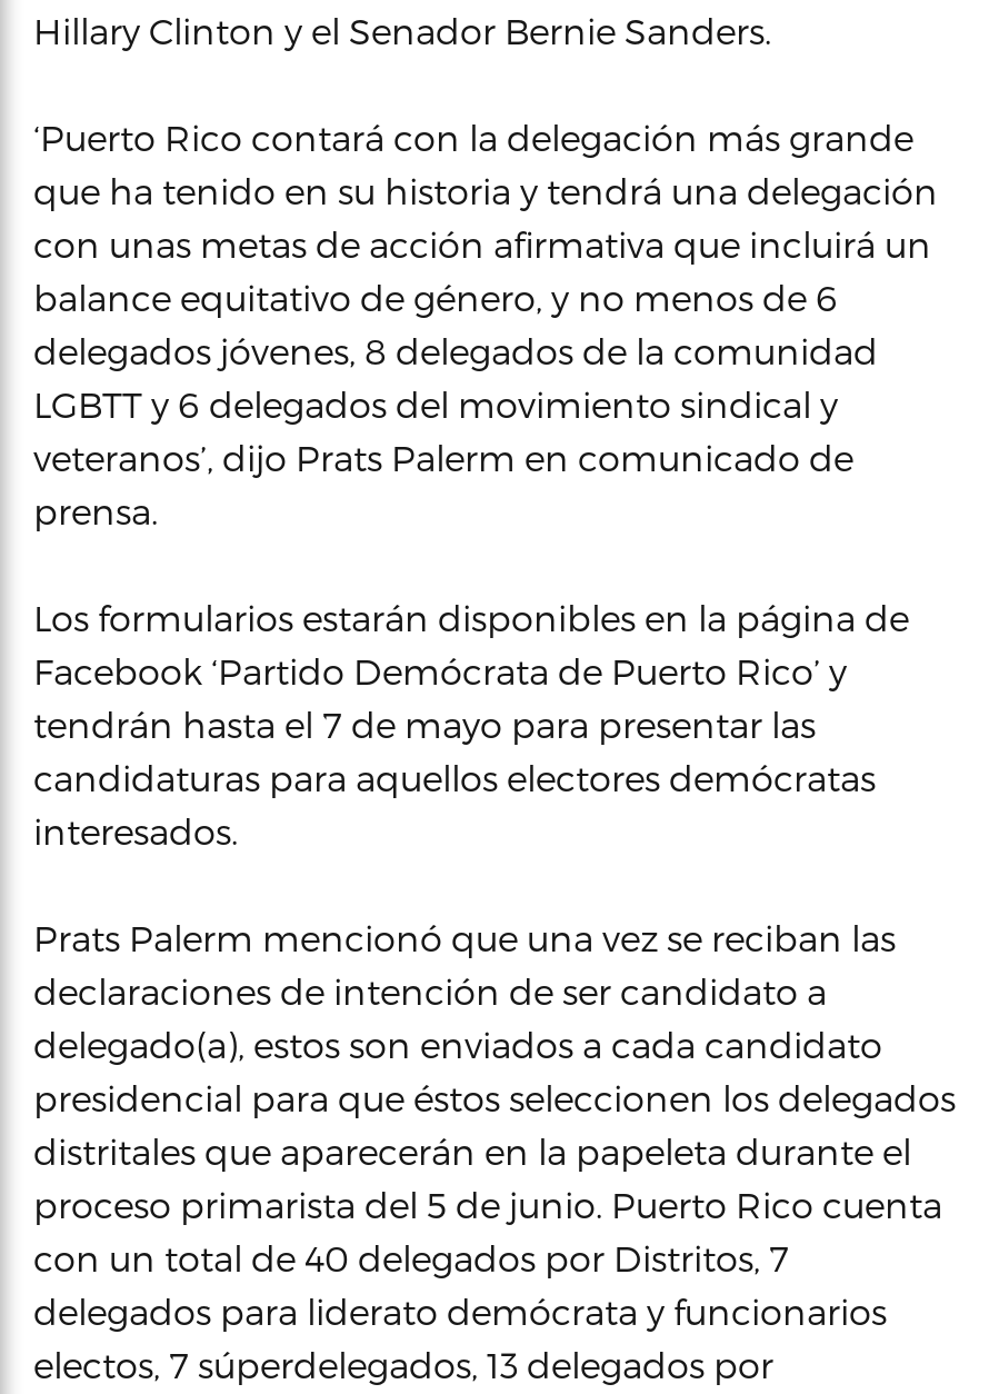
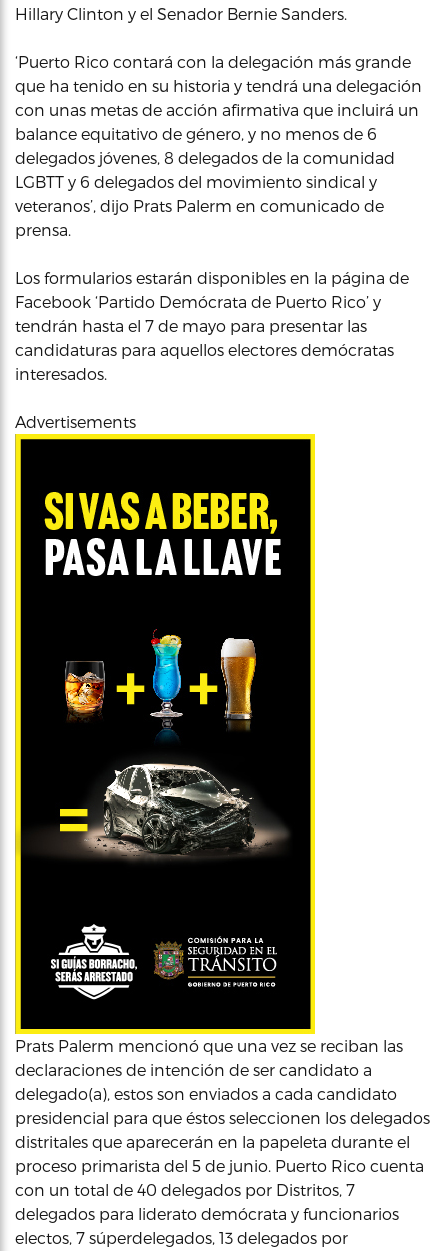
+ [image]

+ Advertisements
